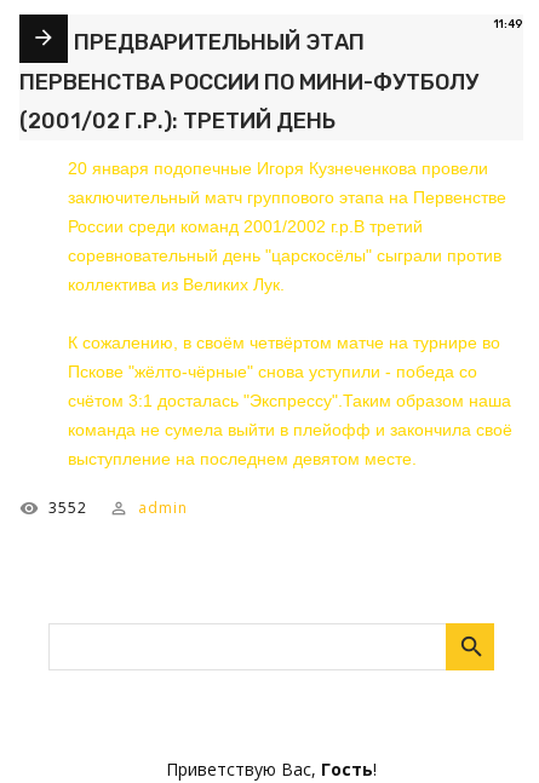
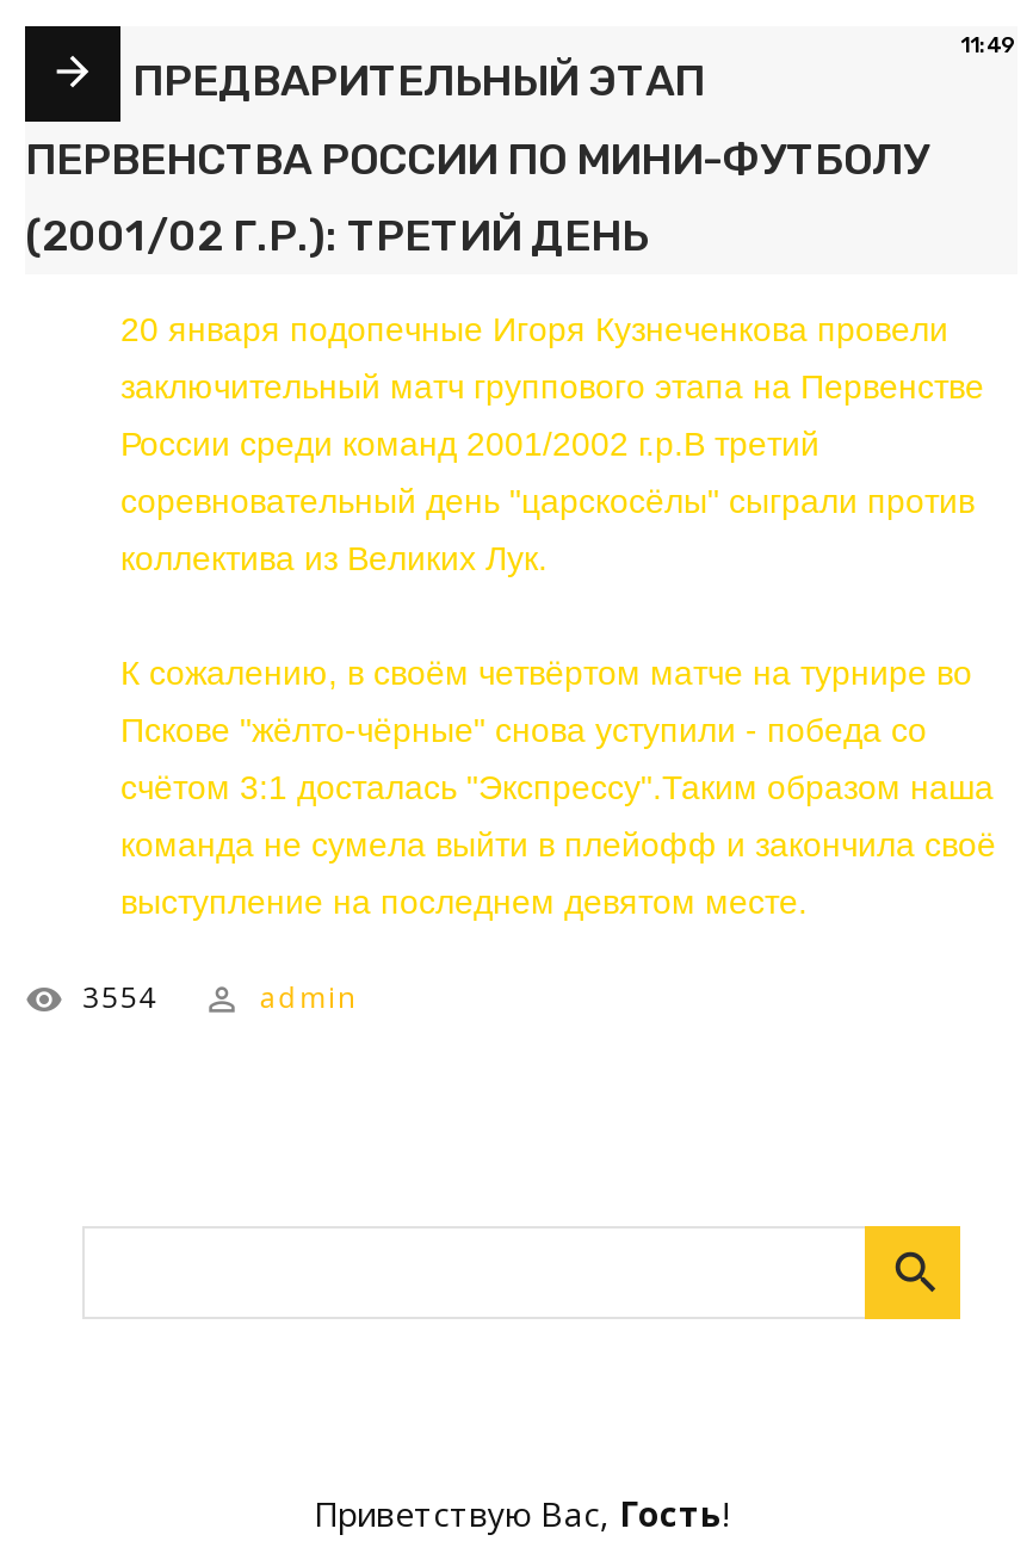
- 3552
+ 3554
